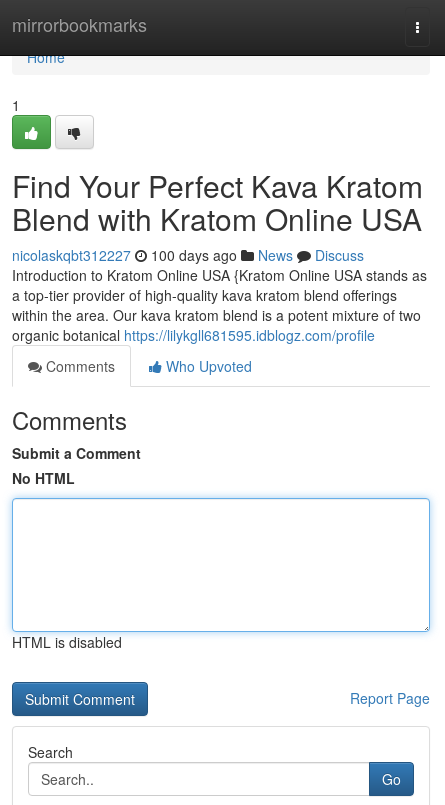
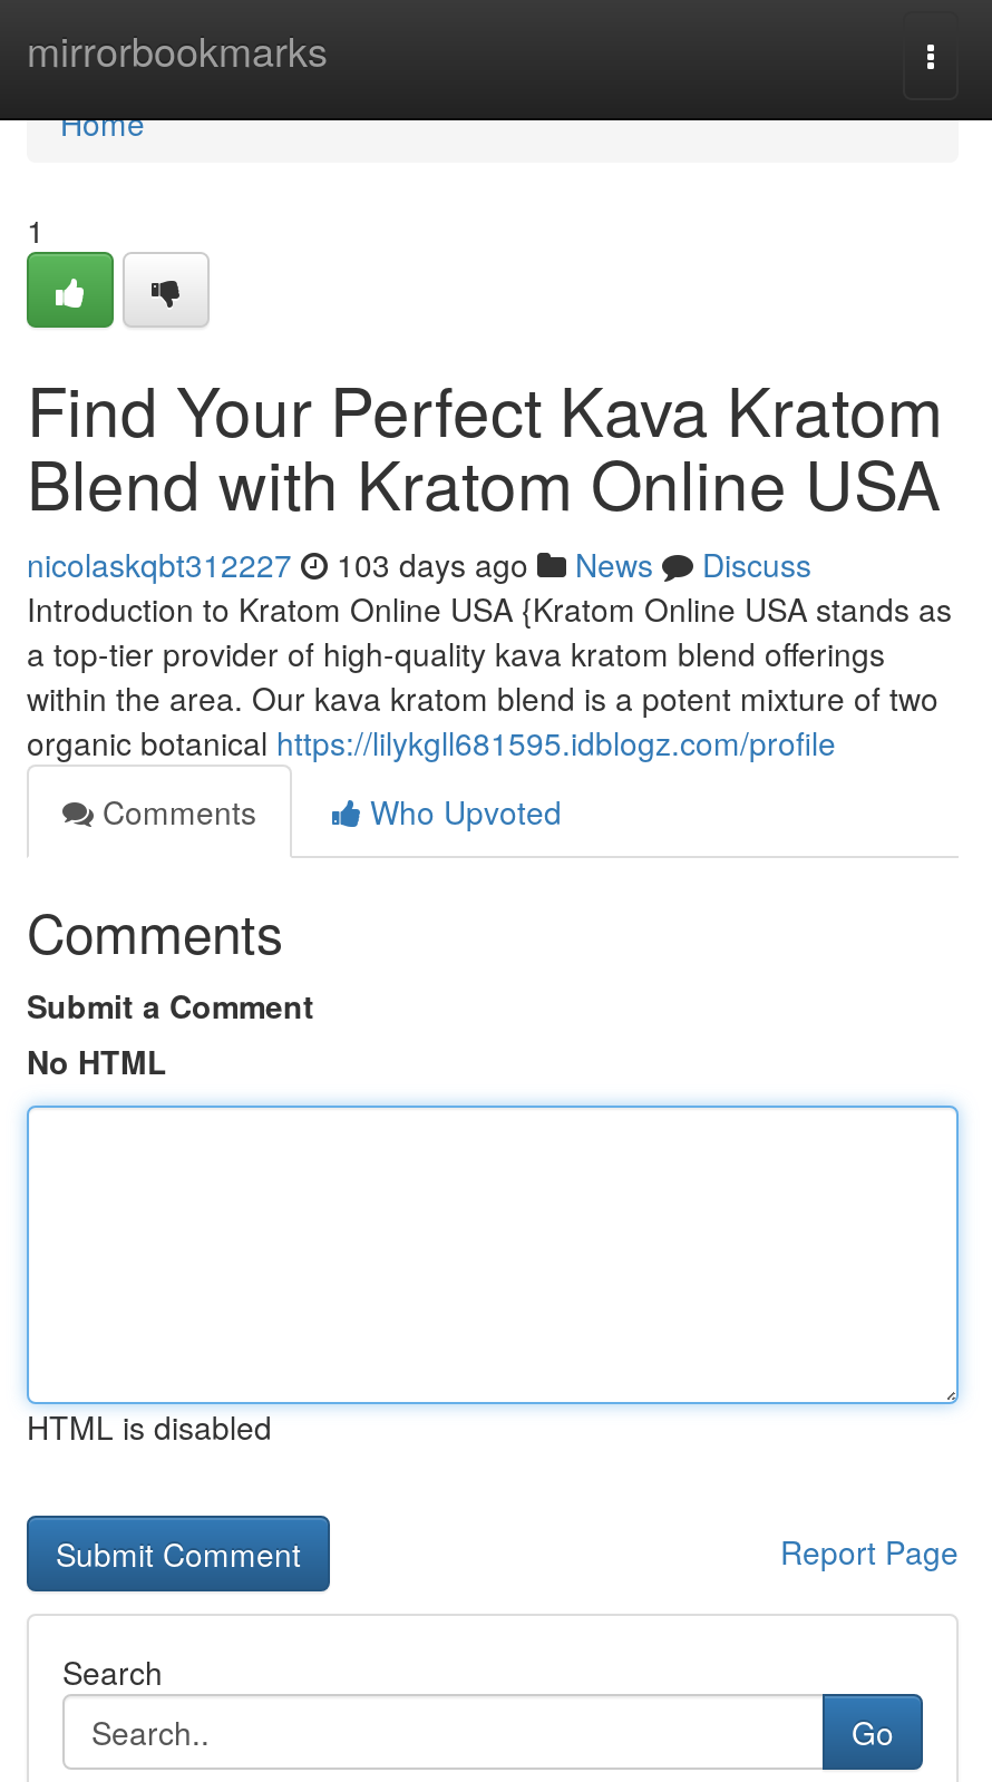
- nicolaskqbt312227 100 days ago News Discuss
+ nicolaskqbt312227 103 days ago News Discuss
